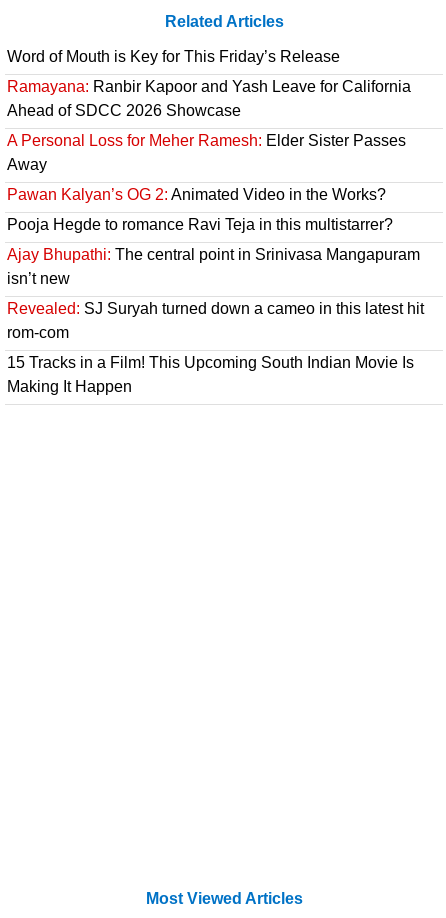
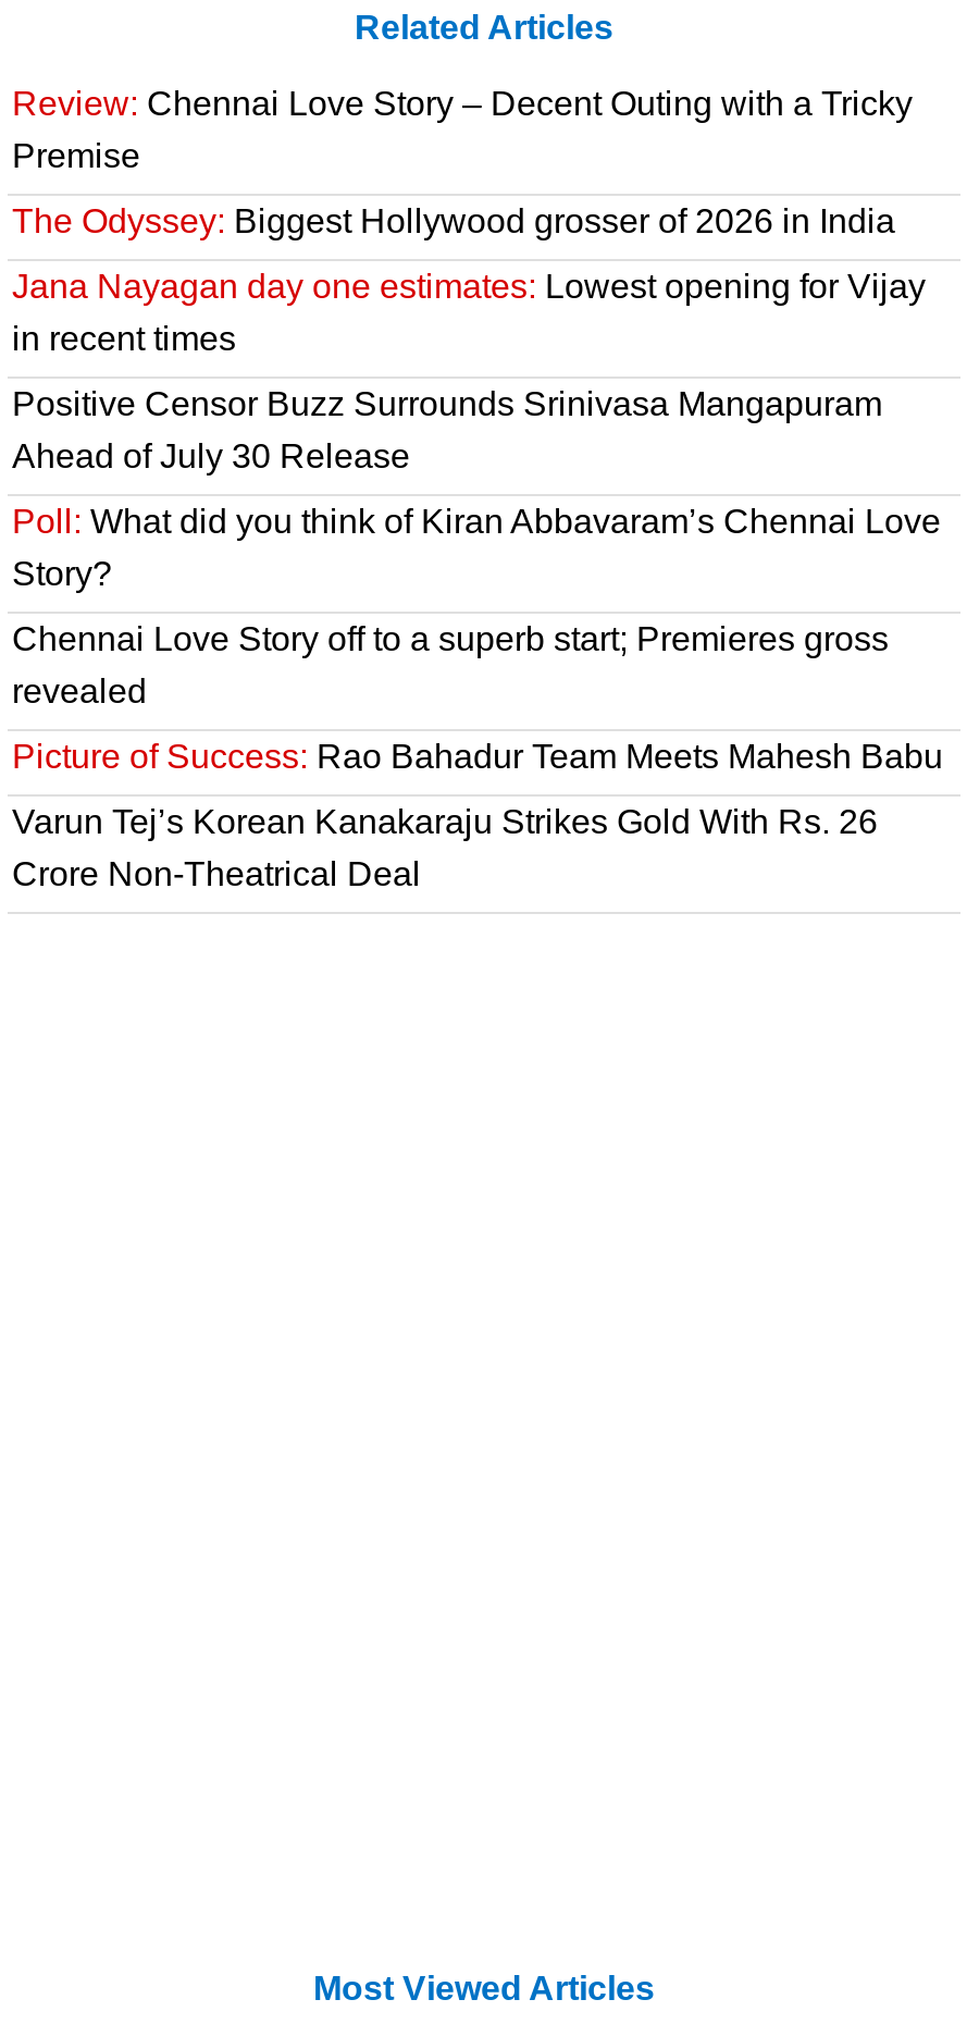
- Word of Mouth is Key for This Friday’s Release
+ Review: Chennai Love Story – Decent Outing with a Tricky
+ Premise

- Ramayana: Ranbir Kapoor and Yash Leave for California
- Ahead of SDCC 2026 Showcase
+ The Odyssey: Biggest Hollywood grosser of 2026 in India

- A Personal Loss for Meher Ramesh: Elder Sister Passes
- Away
+ Jana Nayagan day one estimates: Lowest opening for Vijay
+ in recent times

- Pawan Kalyan’s OG 2: Animated Video in the Works?
+ Positive Censor Buzz Surrounds Srinivasa Mangapuram
+ Ahead of July 30 Release

- Pooja Hegde to romance Ravi Teja in this multistarrer?
+ Poll: What did you think of Kiran Abbavaram’s Chennai Love
+ Story?

- Ajay Bhupathi: The central point in Srinivasa Mangapuram
- isn’t new
+ Chennai Love Story off to a superb start; Premieres gross
+ revealed

- Revealed: SJ Suryah turned down a cameo in this latest hit
- rom-com
+ Picture of Success: Rao Bahadur Team Meets Mahesh Babu

- 15 Tracks in a Film! This Upcoming South Indian Movie Is
- Making It Happen
+ Varun Tej’s Korean Kanakaraju Strikes Gold With Rs. 26
+ Crore Non-Theatrical Deal
